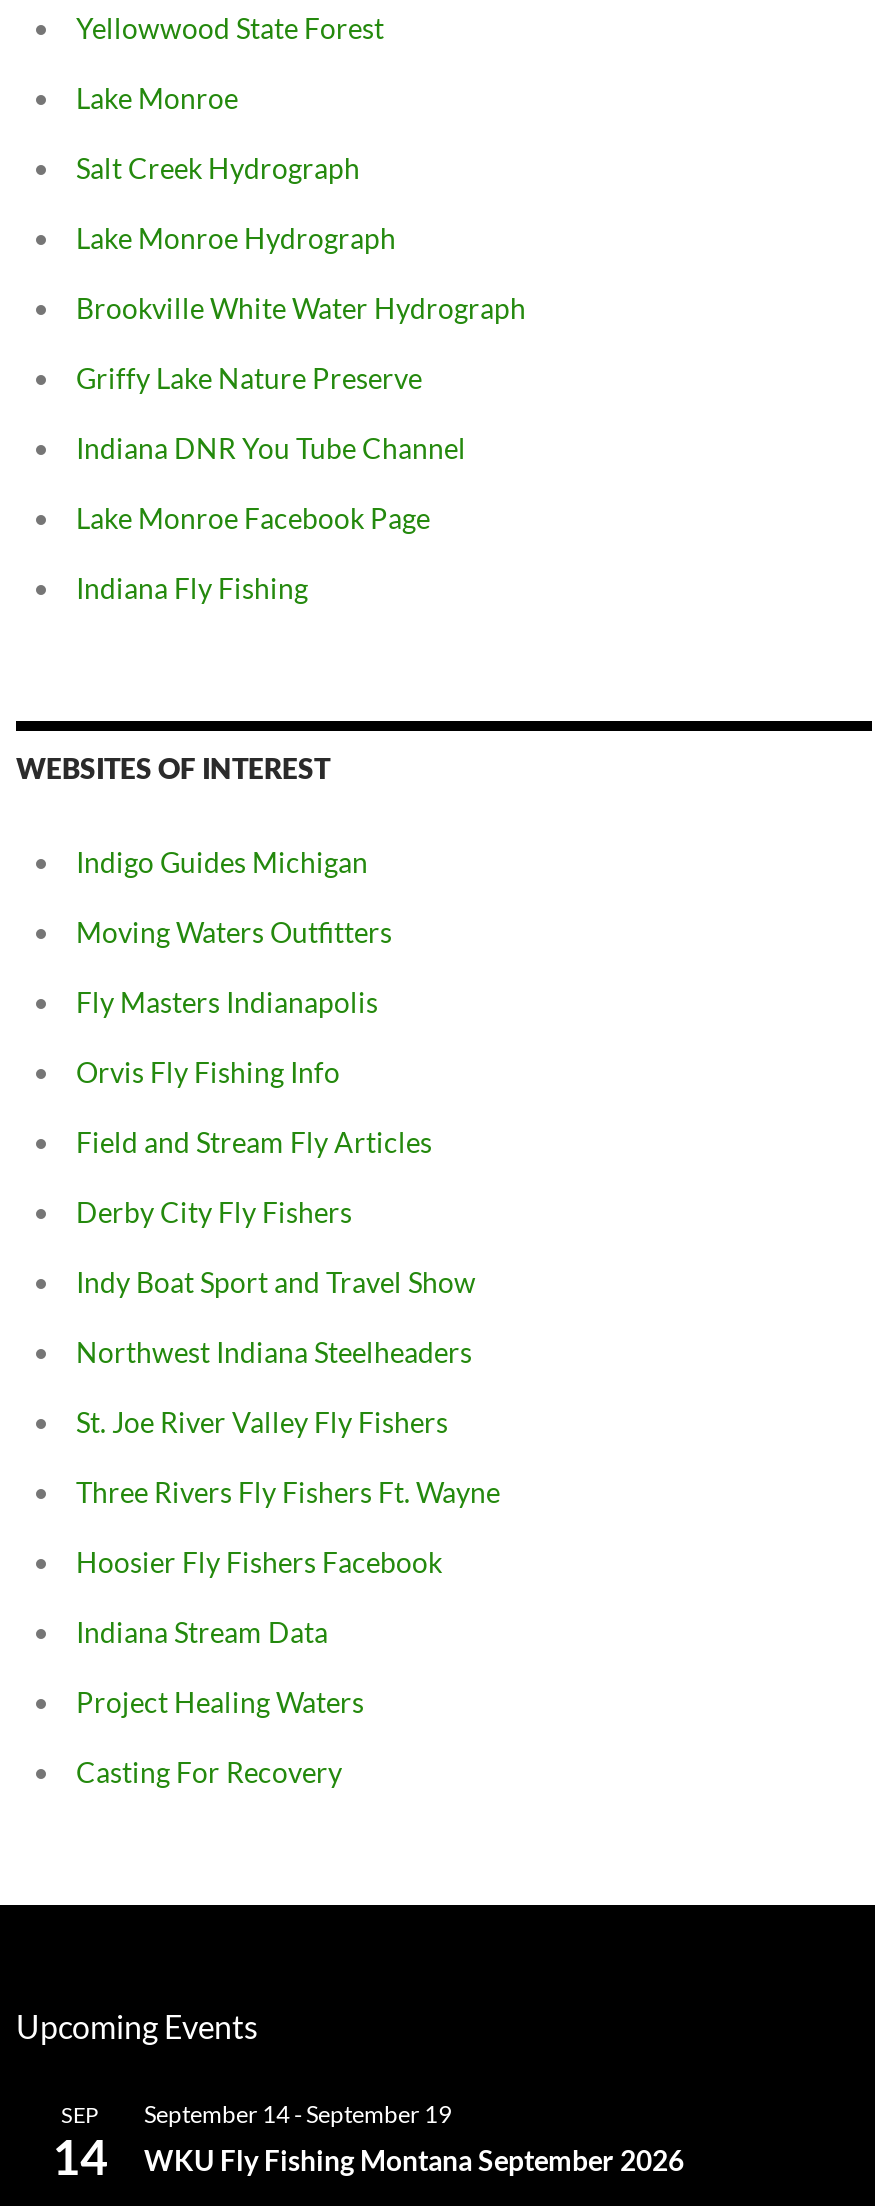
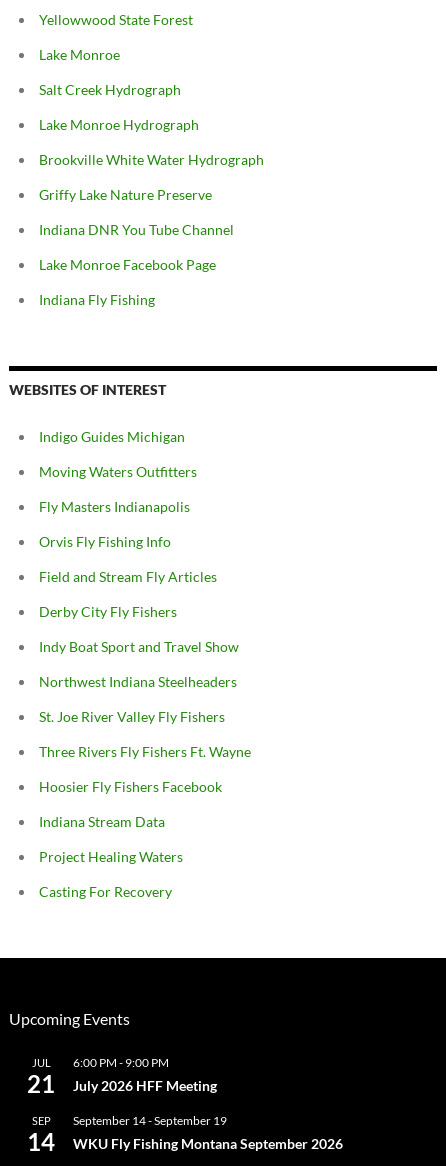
+ JUL
+ 21

+ 6:00 PM - 9:00 PM
+ July 2026 HFF Meeting
